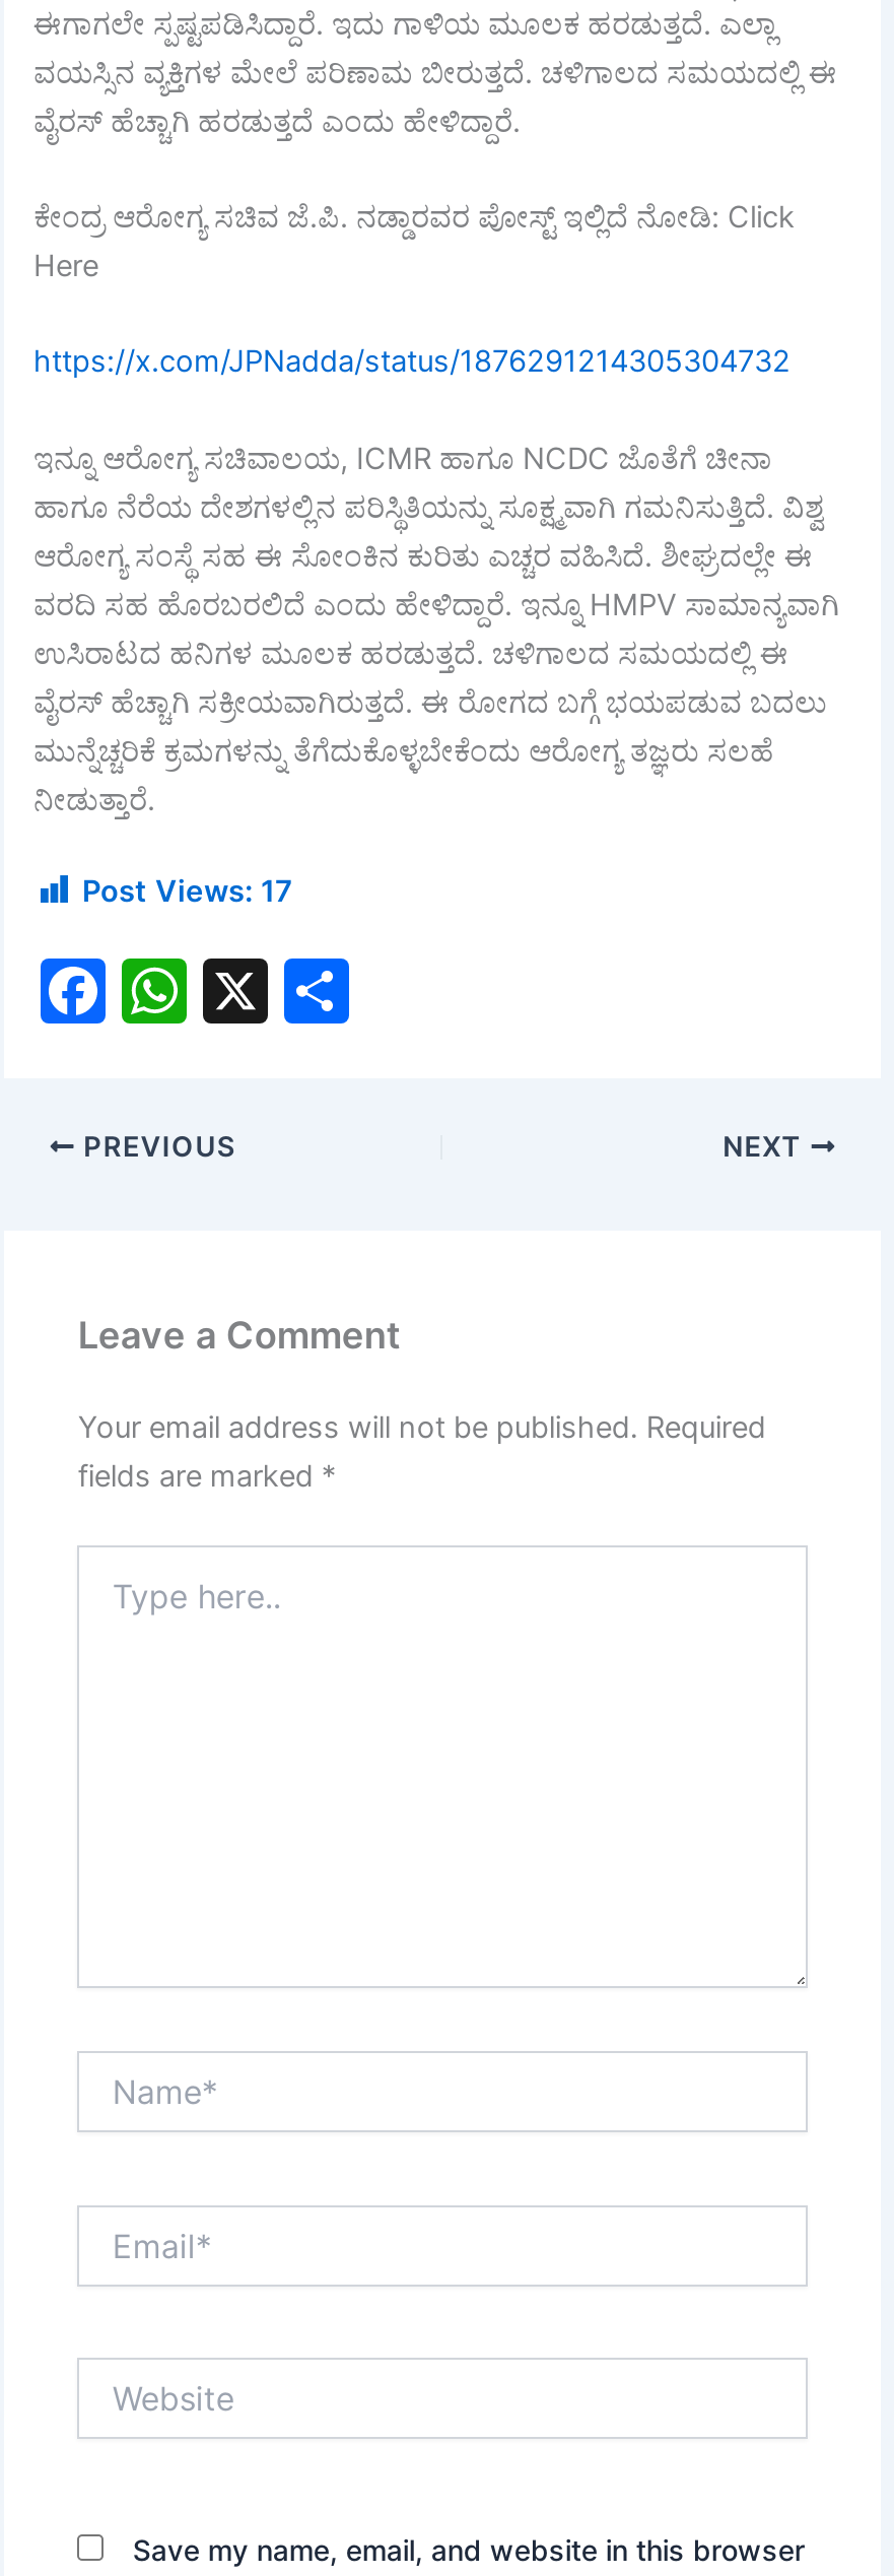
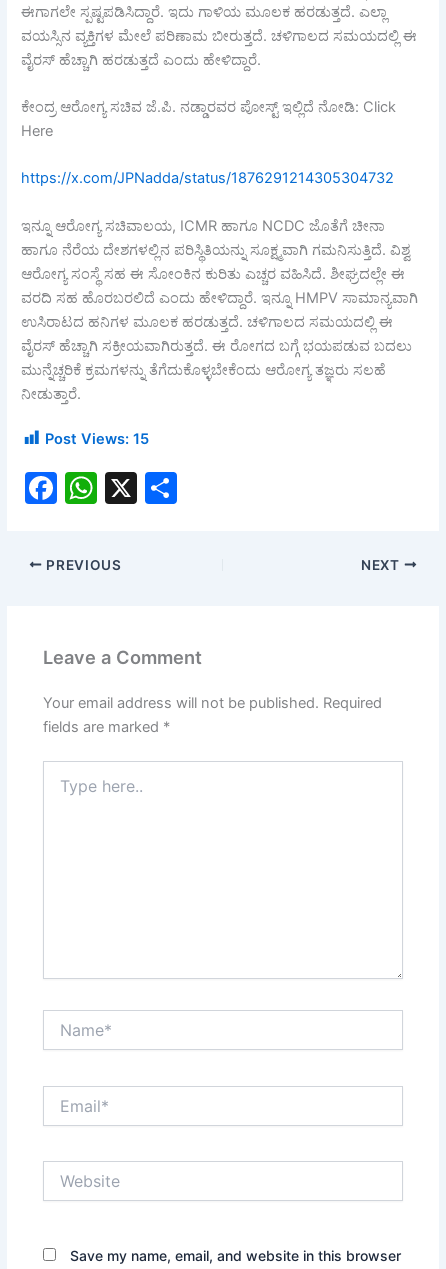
- Post Views: 17
+ Post Views: 15
